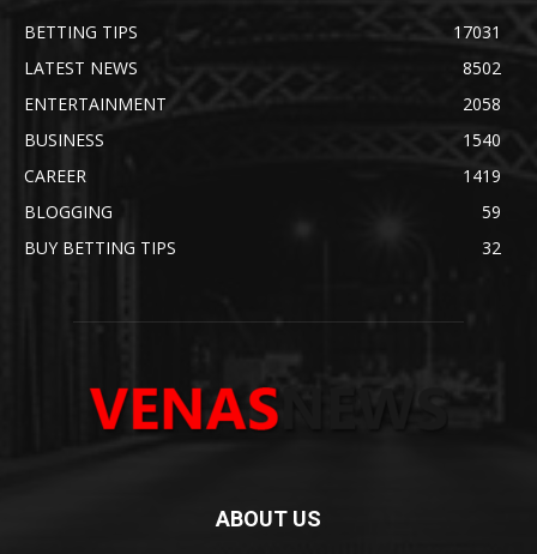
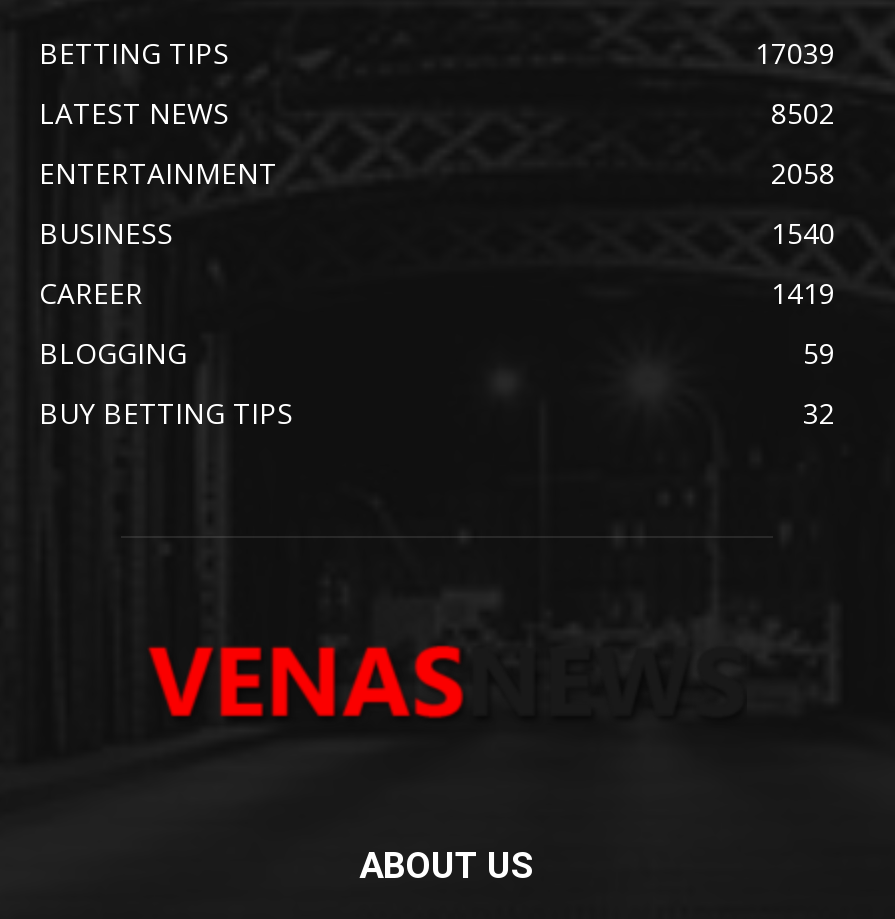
- 17031
+ 17039
